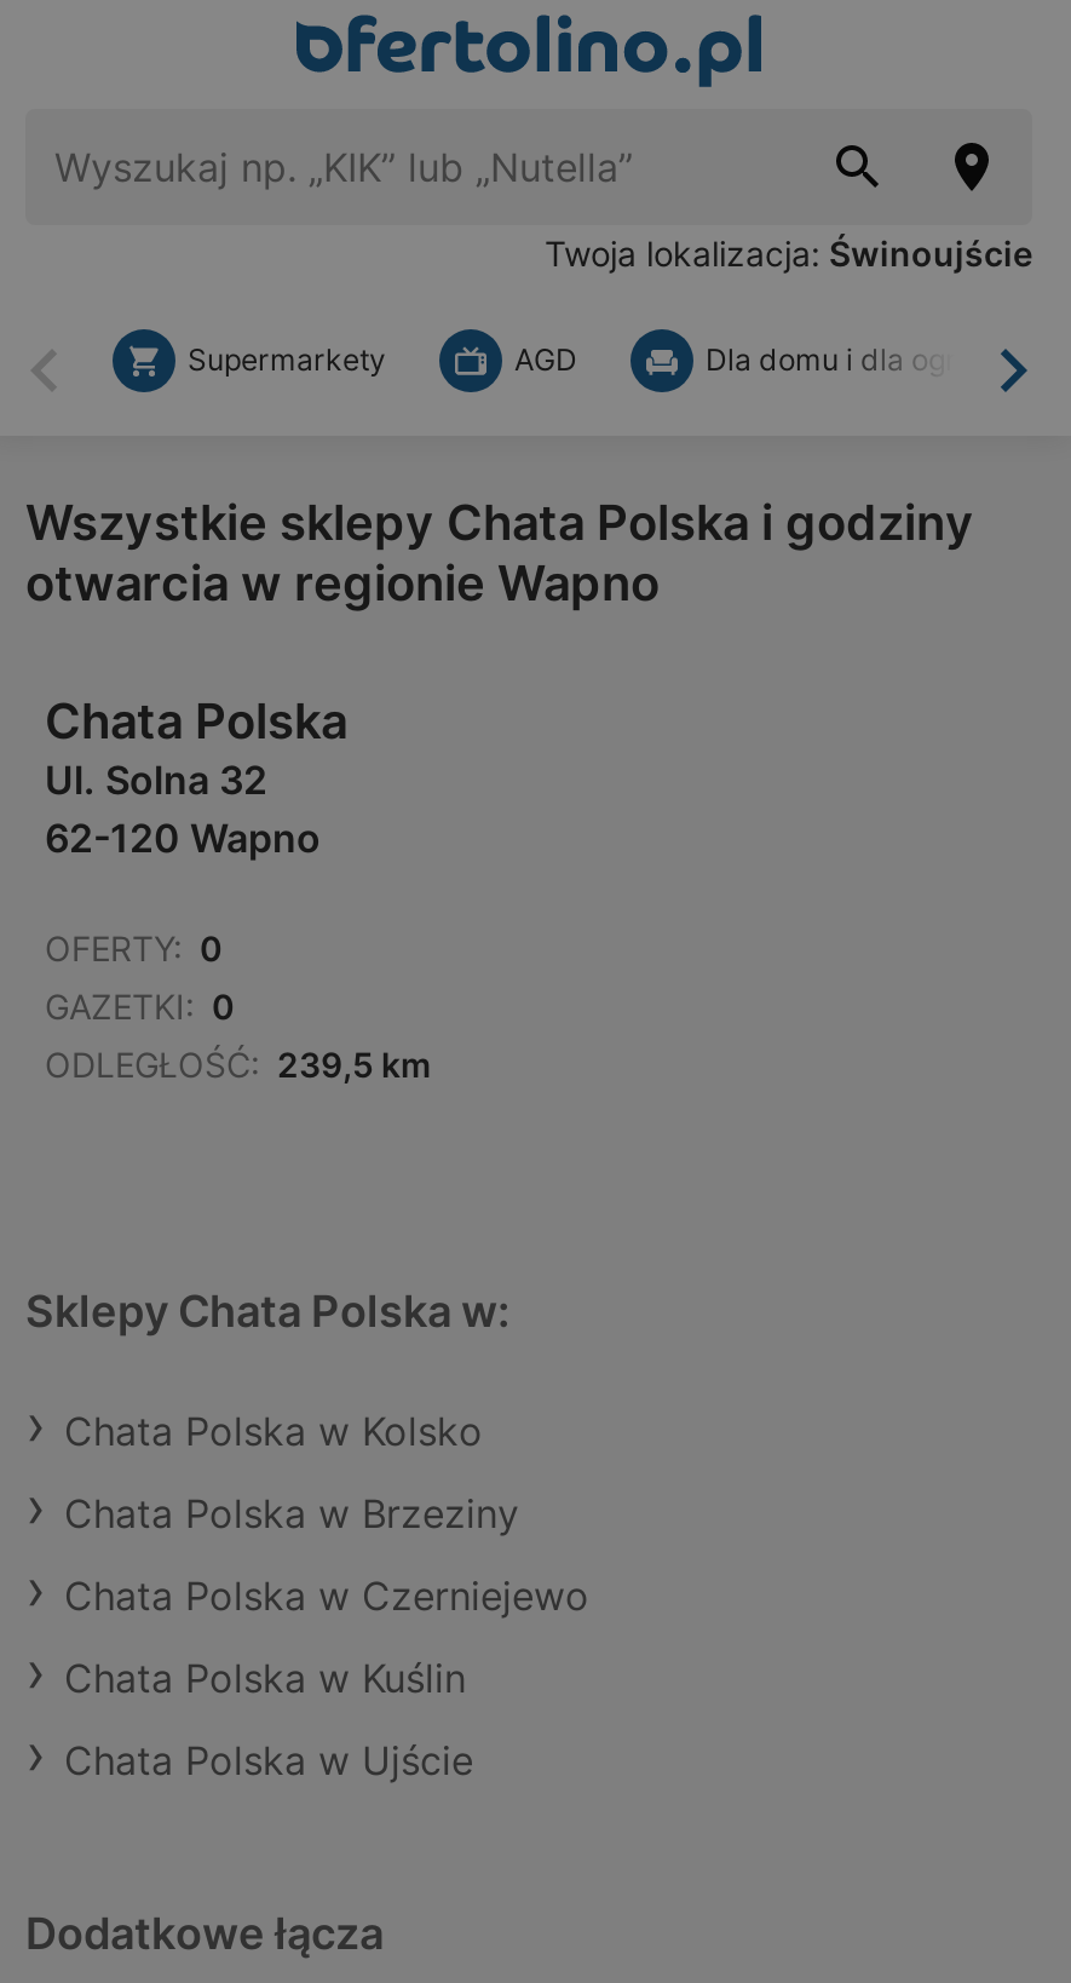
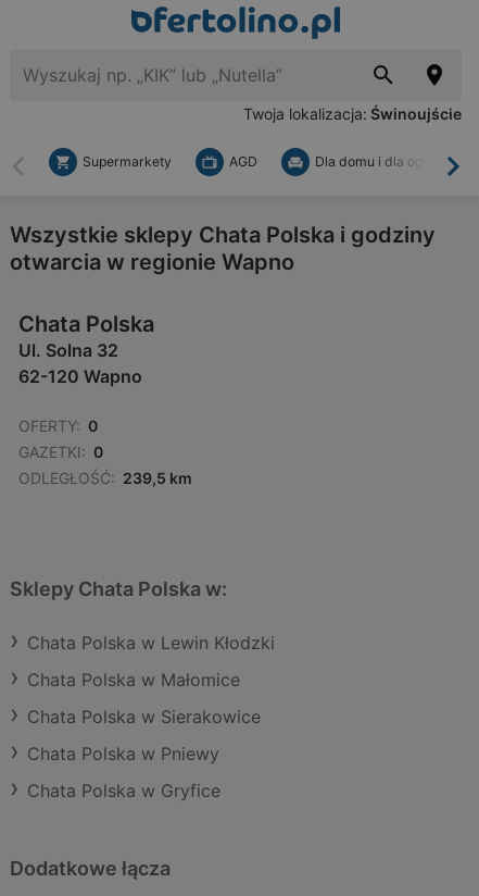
- Chata Polska w Kolsko
+ Chata Polska w Lewin Kłodzki

- Chata Polska w Brzeziny
+ Chata Polska w Małomice

- Chata Polska w Czerniejewo
+ Chata Polska w Sierakowice

- Chata Polska w Kuślin
+ Chata Polska w Pniewy

- Chata Polska w Ujście
+ Chata Polska w Gryfice
